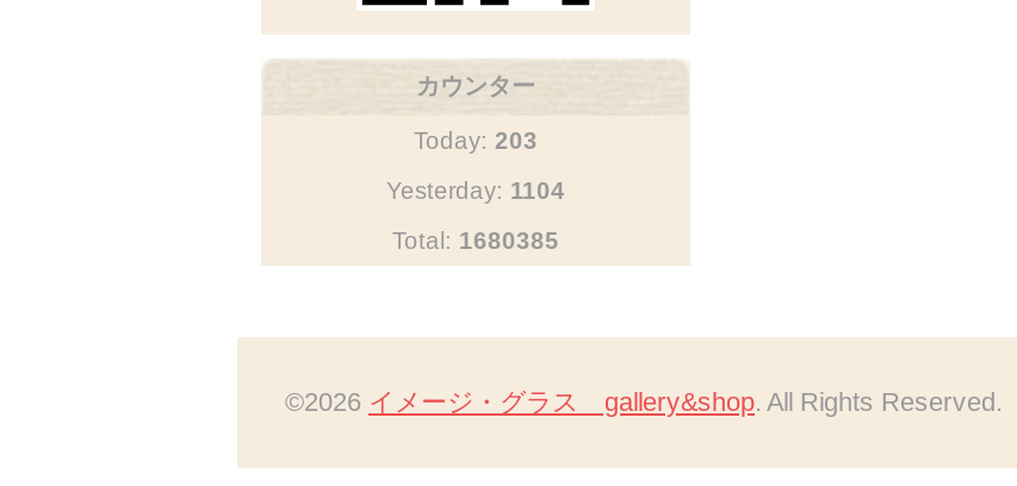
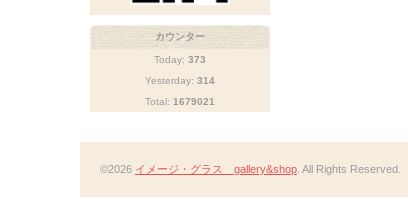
- Today: 203
+ Today: 373

- Yesterday: 1104
+ Yesterday: 314

- Total: 1680385
+ Total: 1679021
